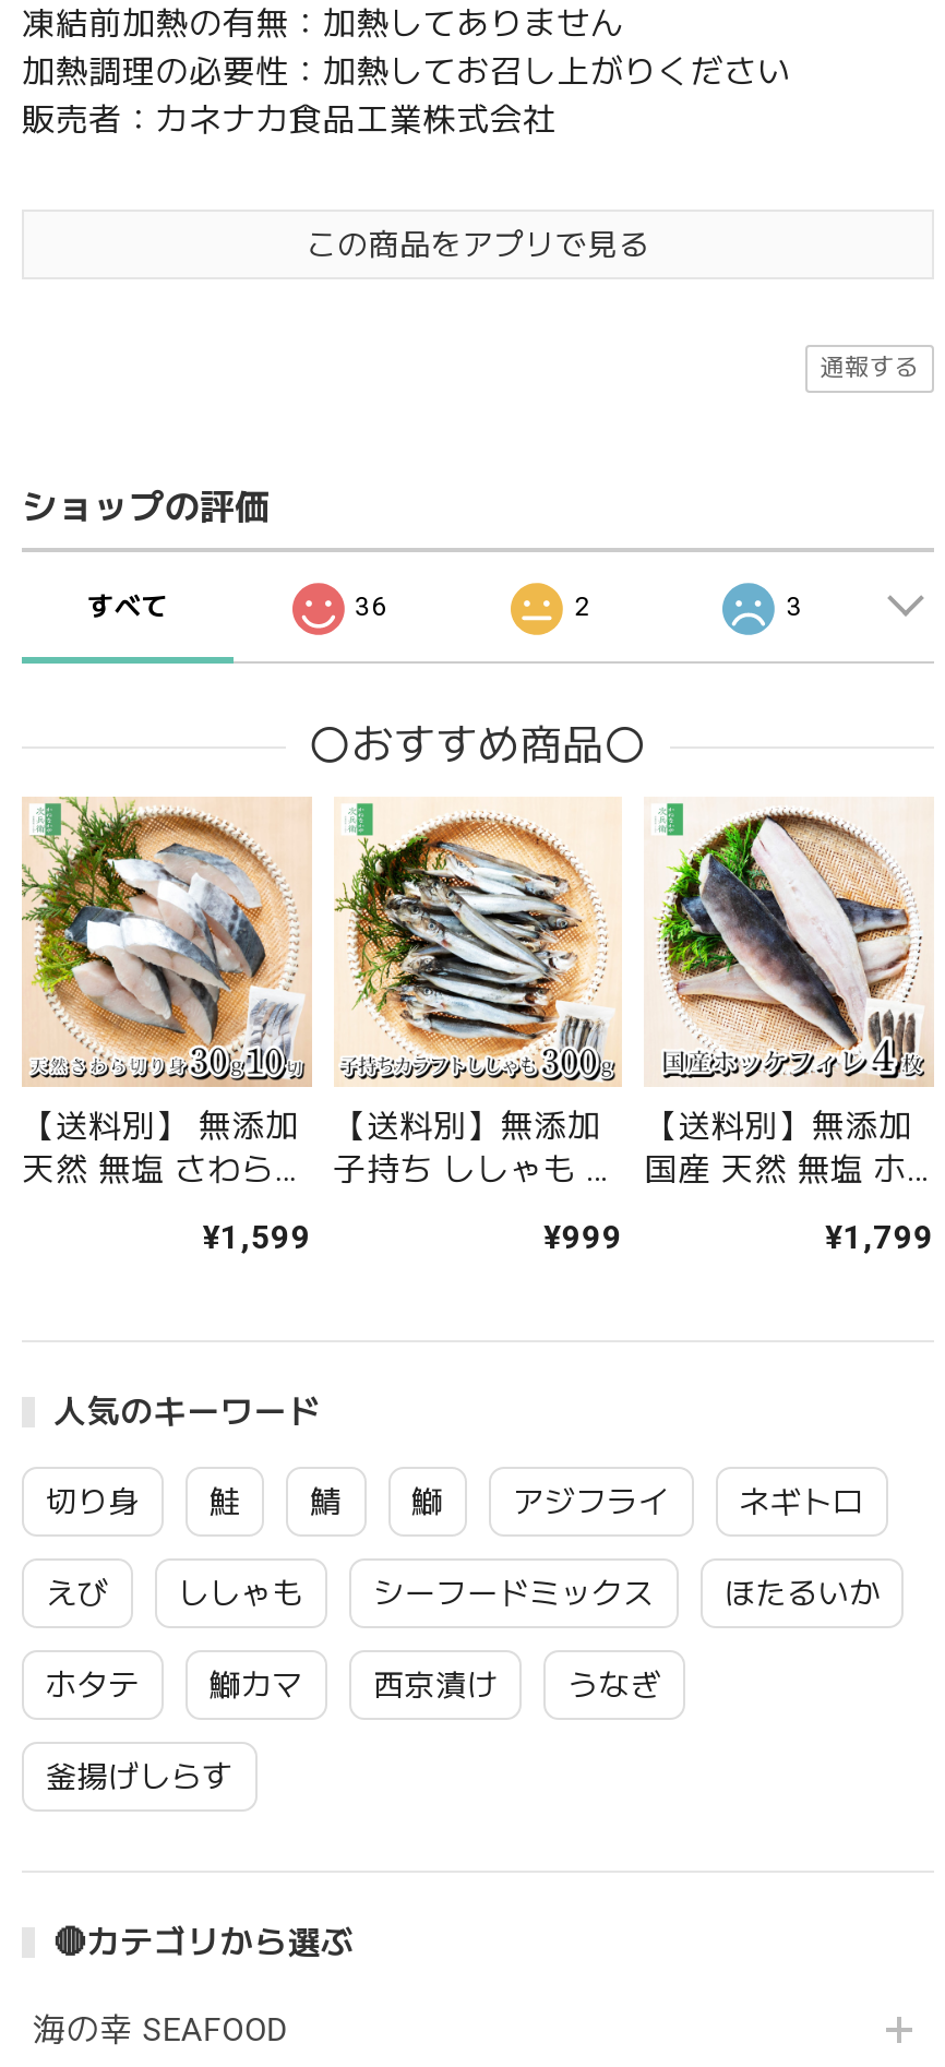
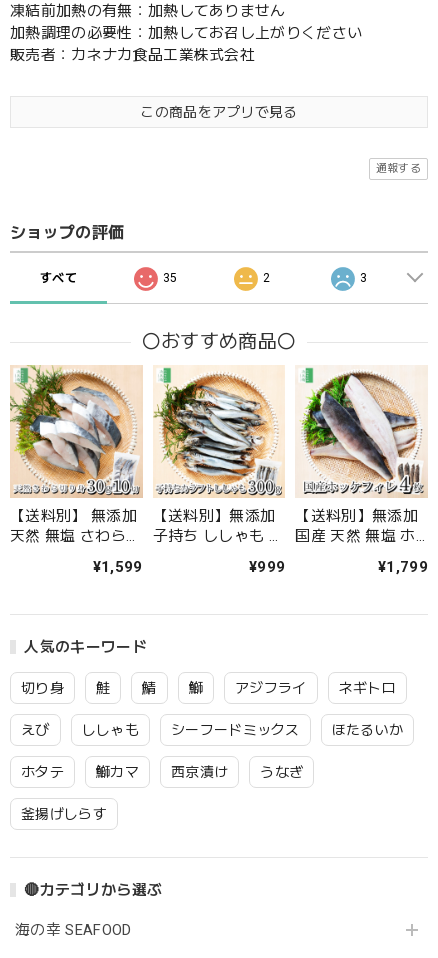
- 36
+ 35
